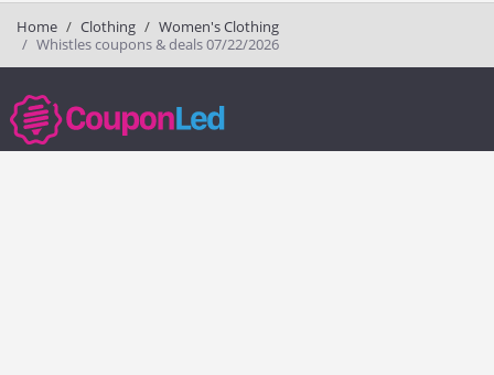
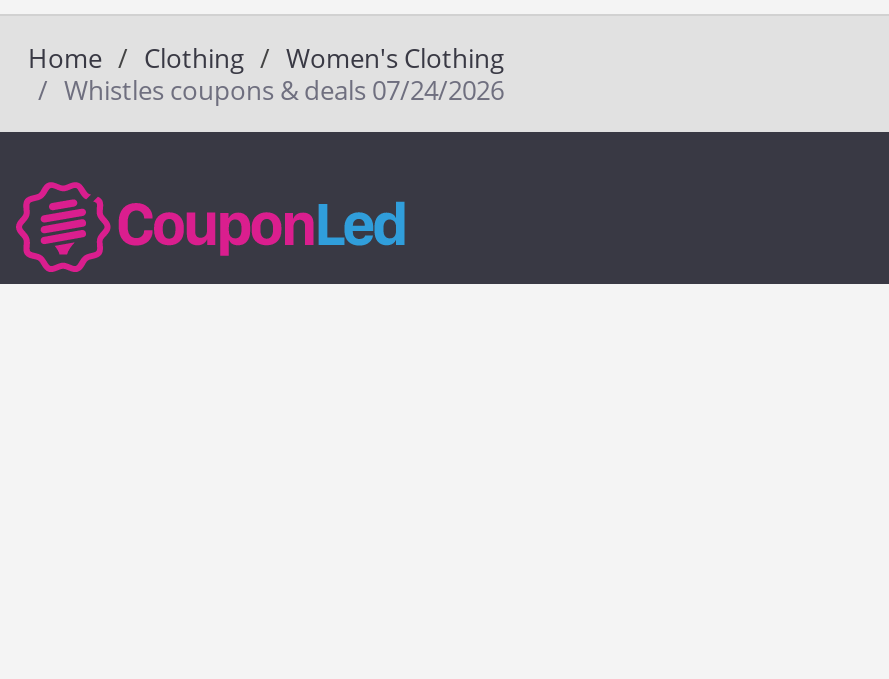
- Whistles coupons & deals 07/22/2026
+ Whistles coupons & deals 07/24/2026
